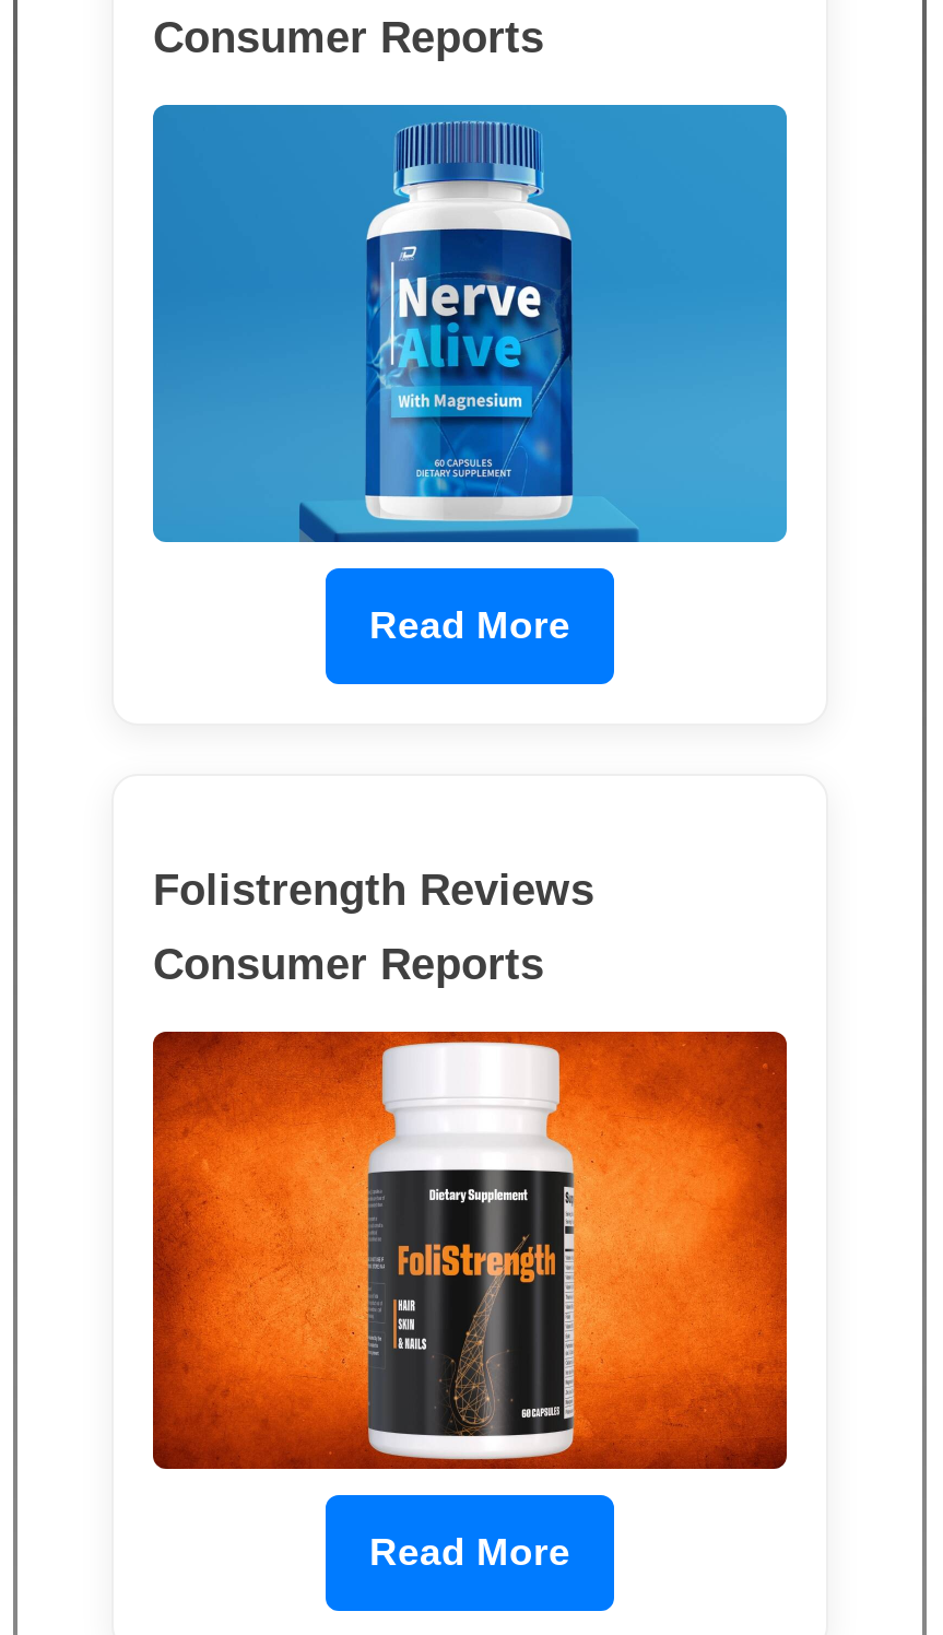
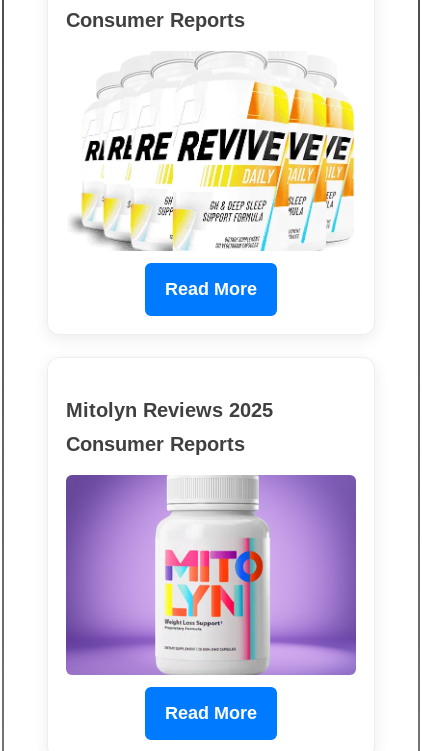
- [image]
+ [image]

- Folistrength Reviews
+ Mitolyn Reviews 2025

- [image]
+ [image]
